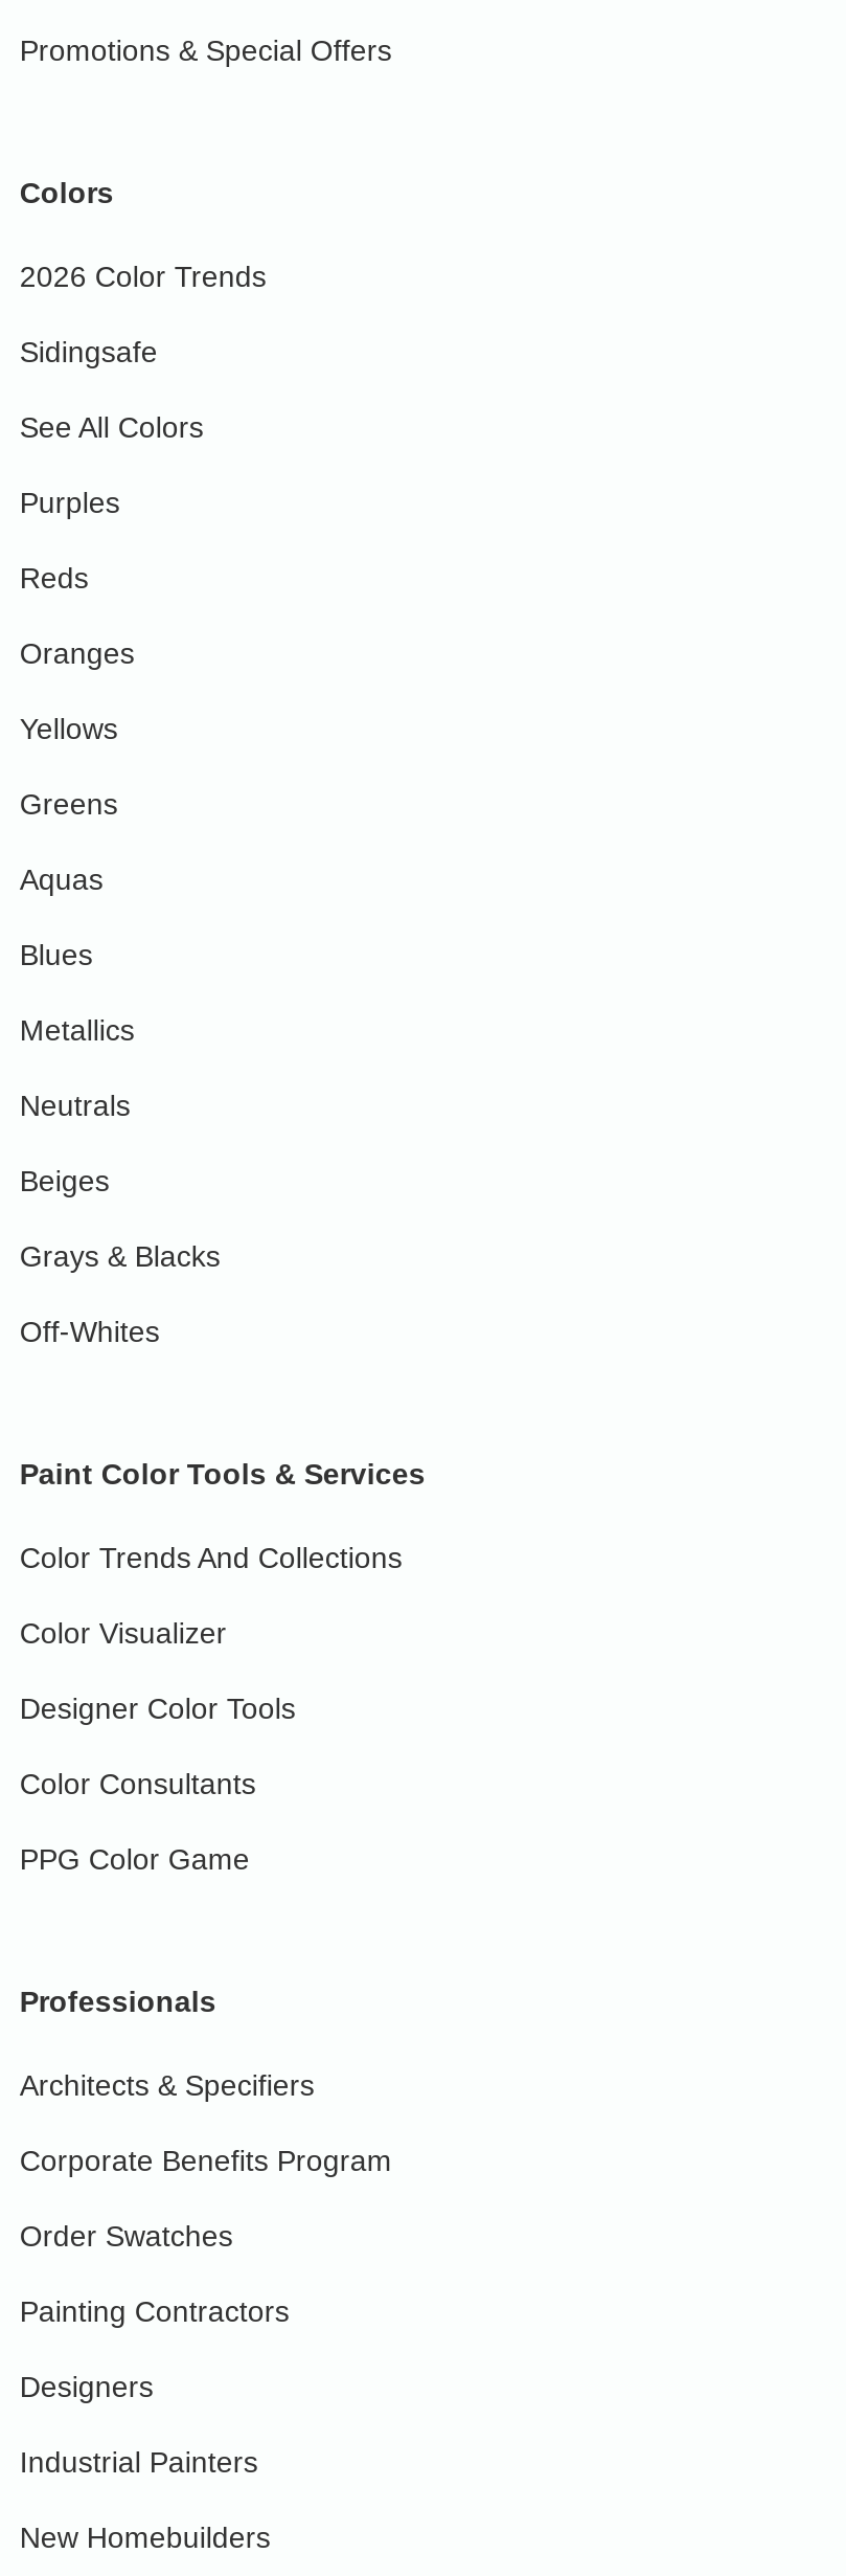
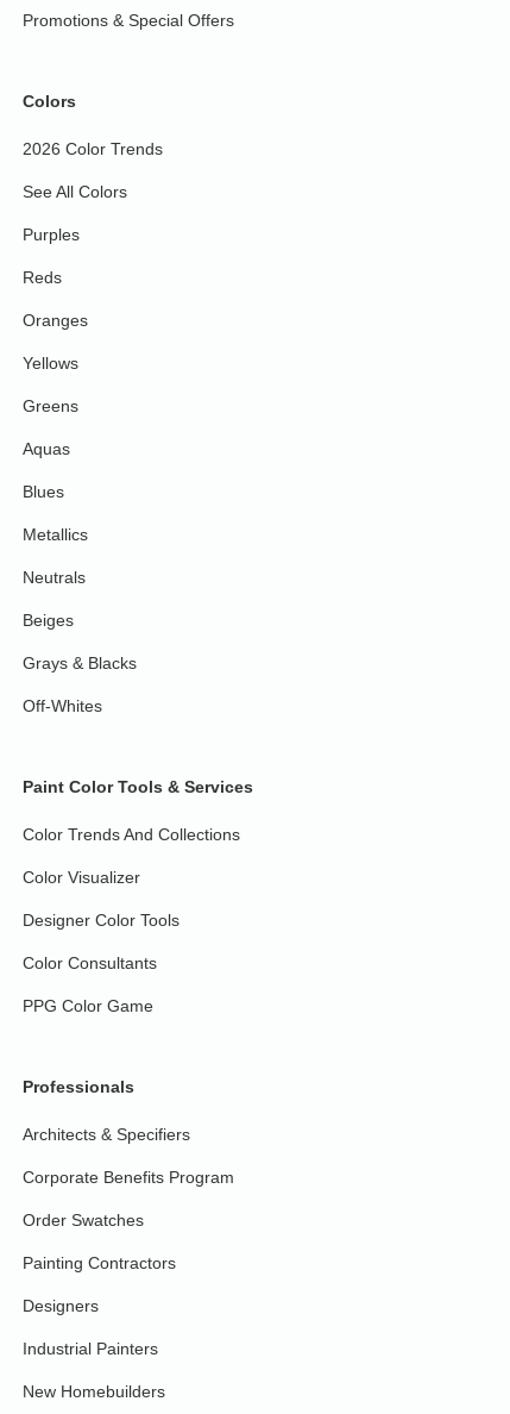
- Sidingsafe
